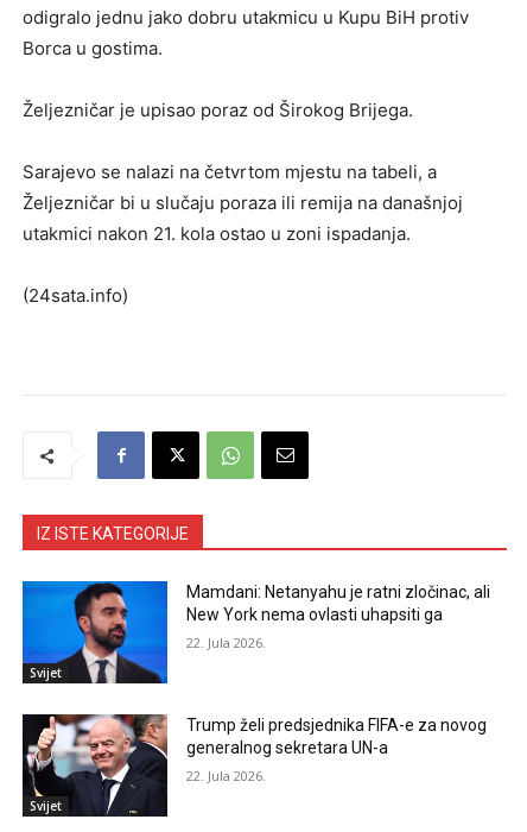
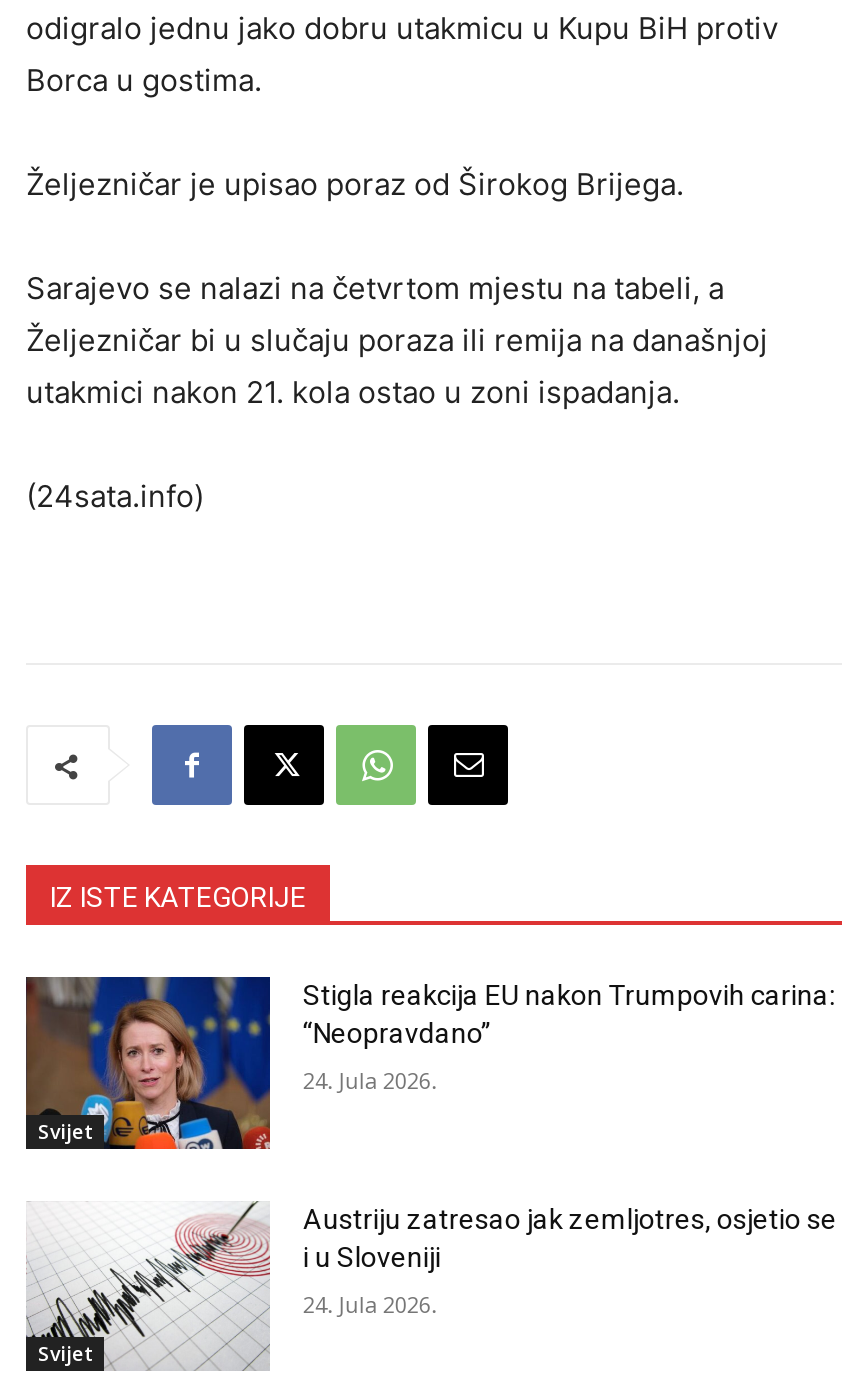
- [image]
- Mamdani: Netanyahu je ratni zločinac, ali
- New York nema ovlasti uhapsiti ga
+ [image]
+ Stigla reakcija EU nakon Trumpovih carina:
+ “Neopravdano”

- 22. Jula 2026.
+ 24. Jula 2026.

- [image]
- Trump želi predsjednika FIFA-e za novog
- generalnog sekretara UN-a
+ [image]
+ Austriju zatresao jak zemljotres, osjetio se
+ i u Sloveniji

- 22. Jula 2026.
+ 24. Jula 2026.
